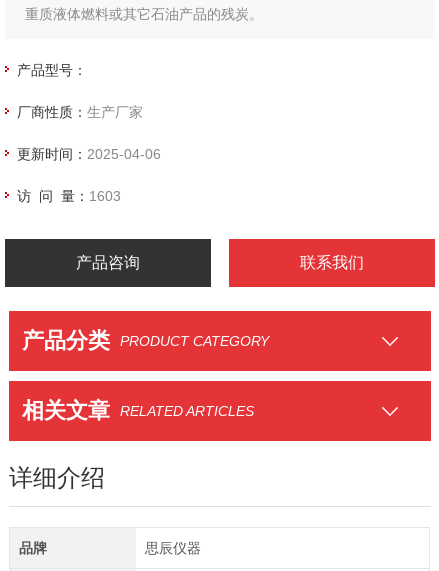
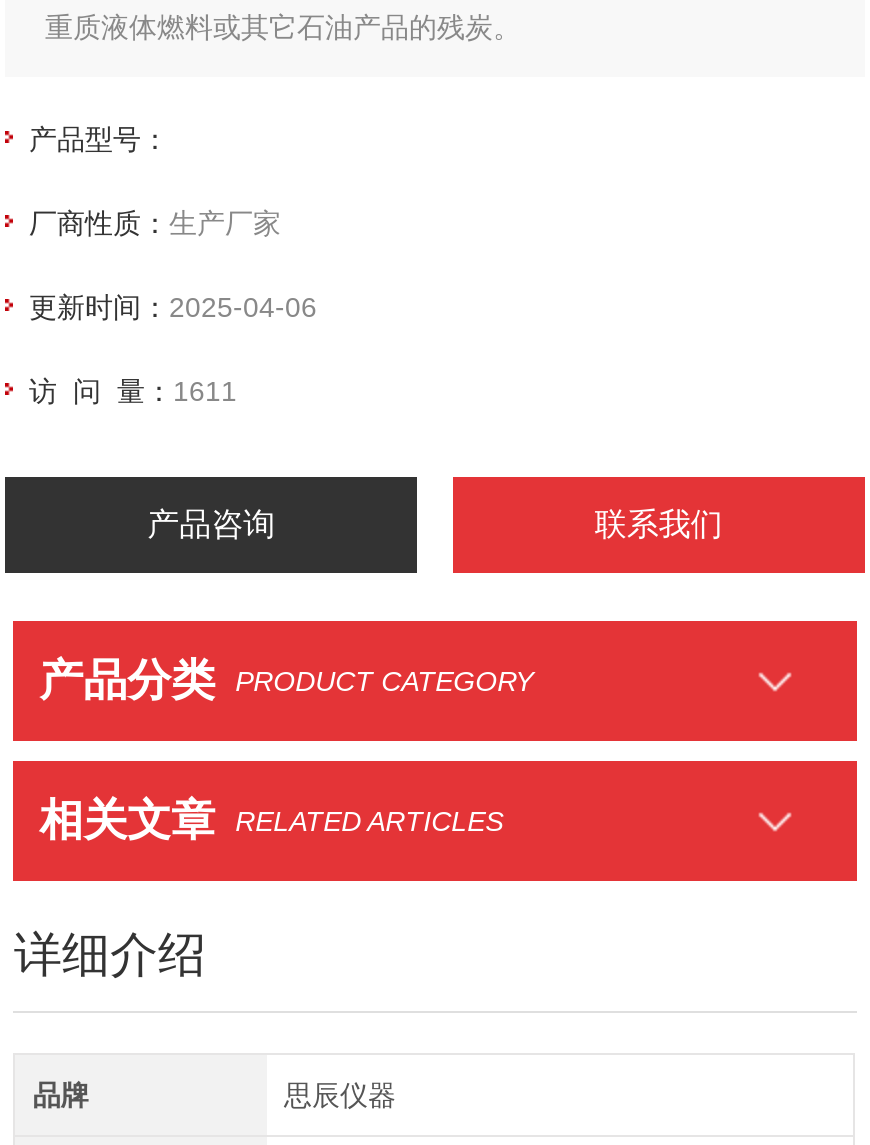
- 访 问 量：1603
+ 访 问 量：1611
